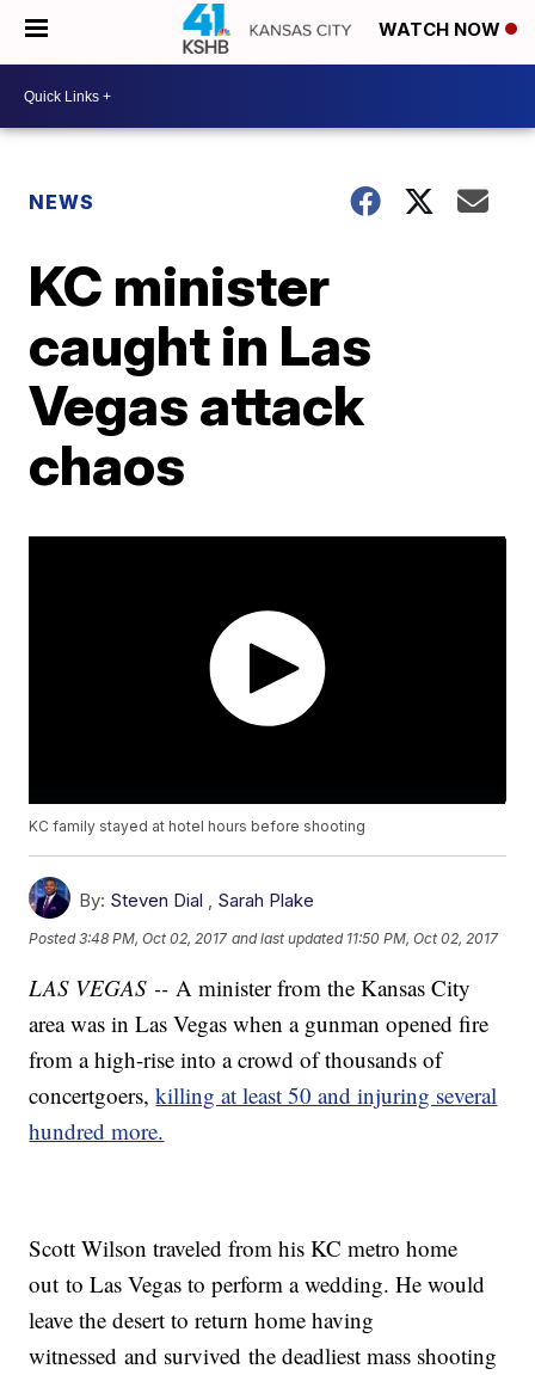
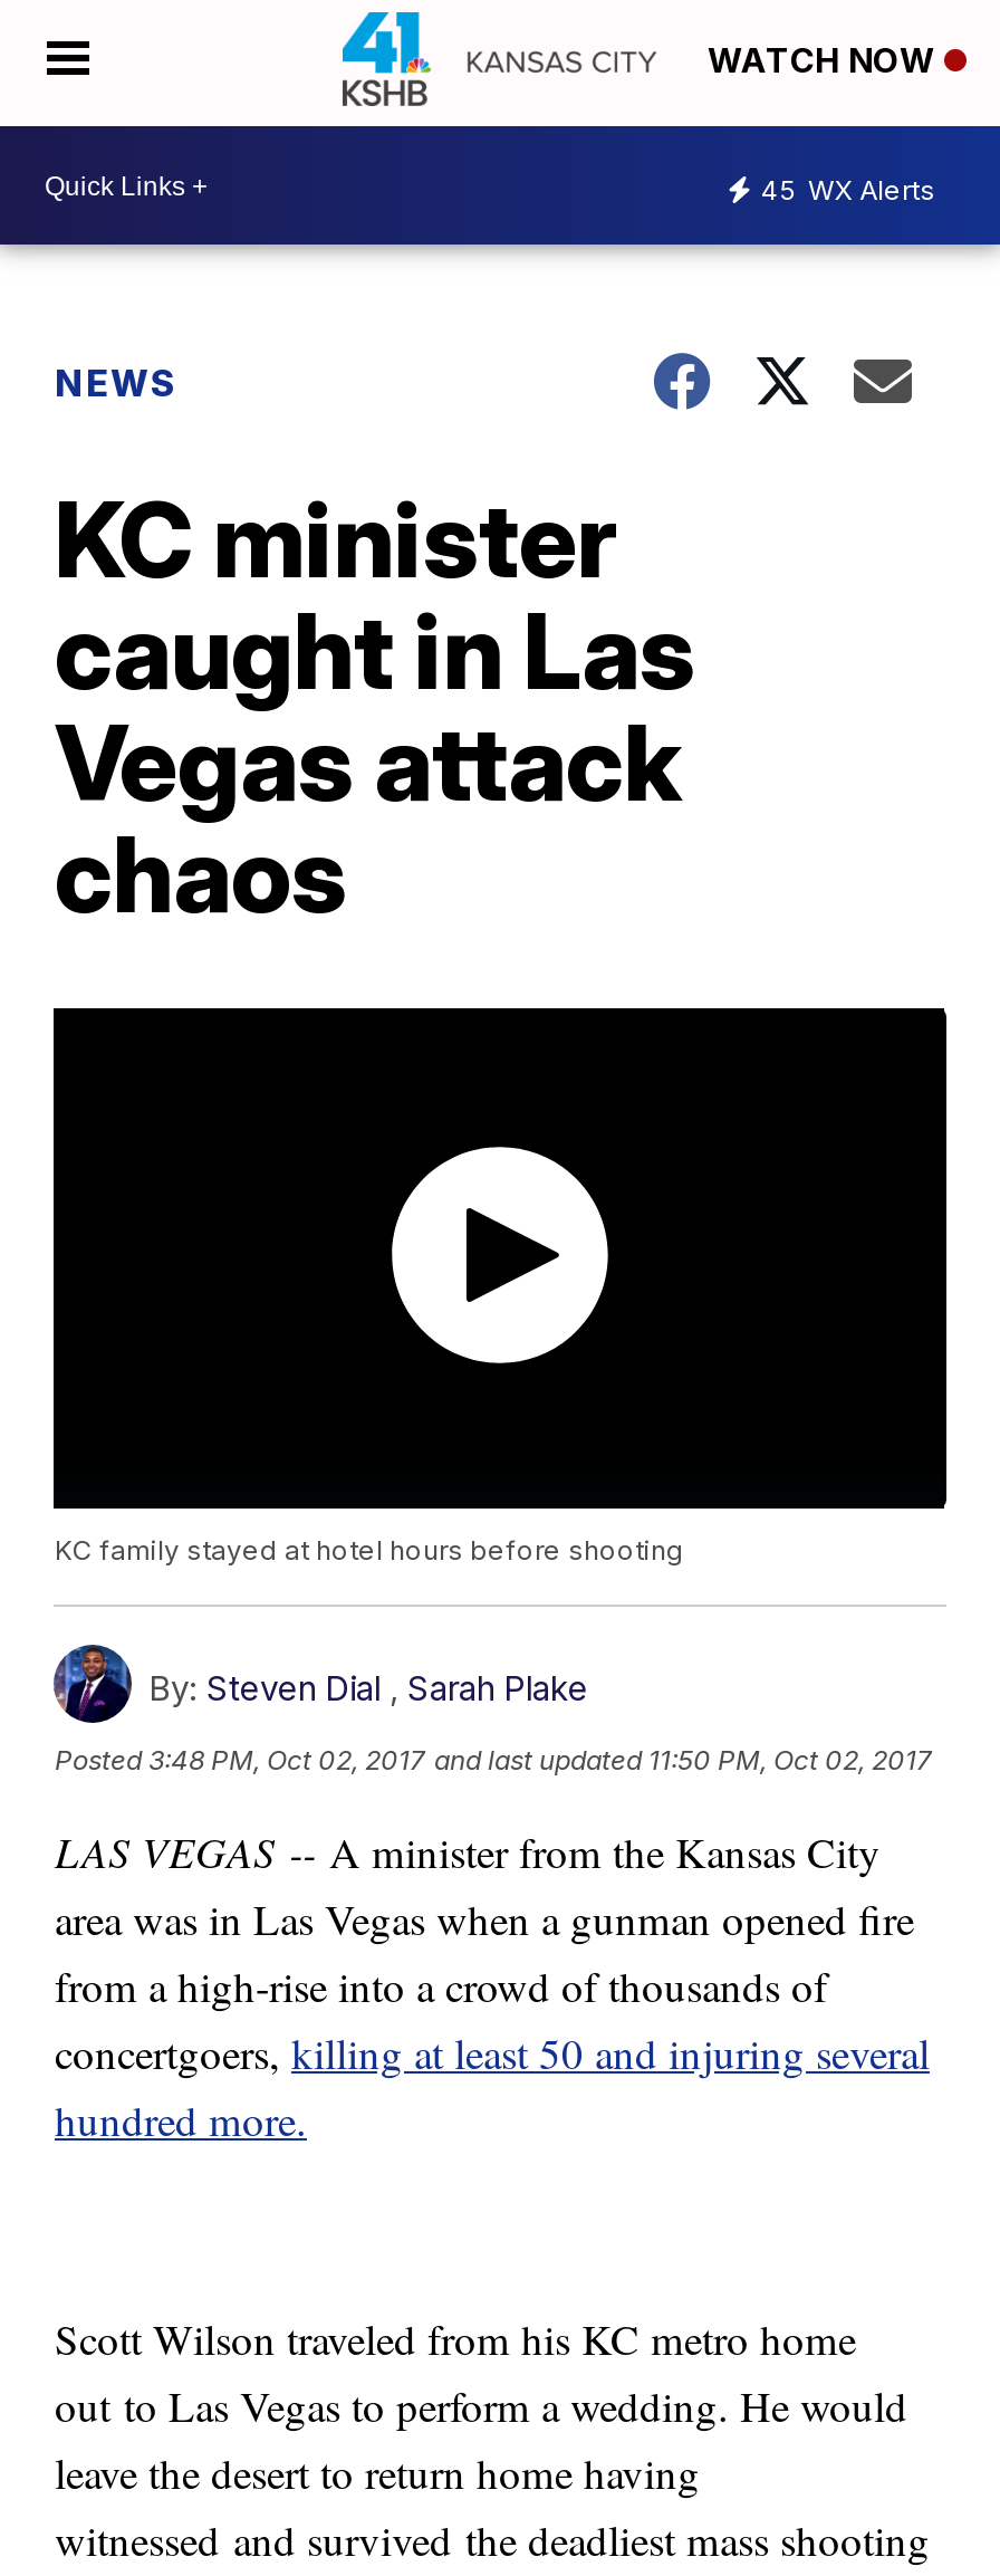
+ 45 WX Alerts
